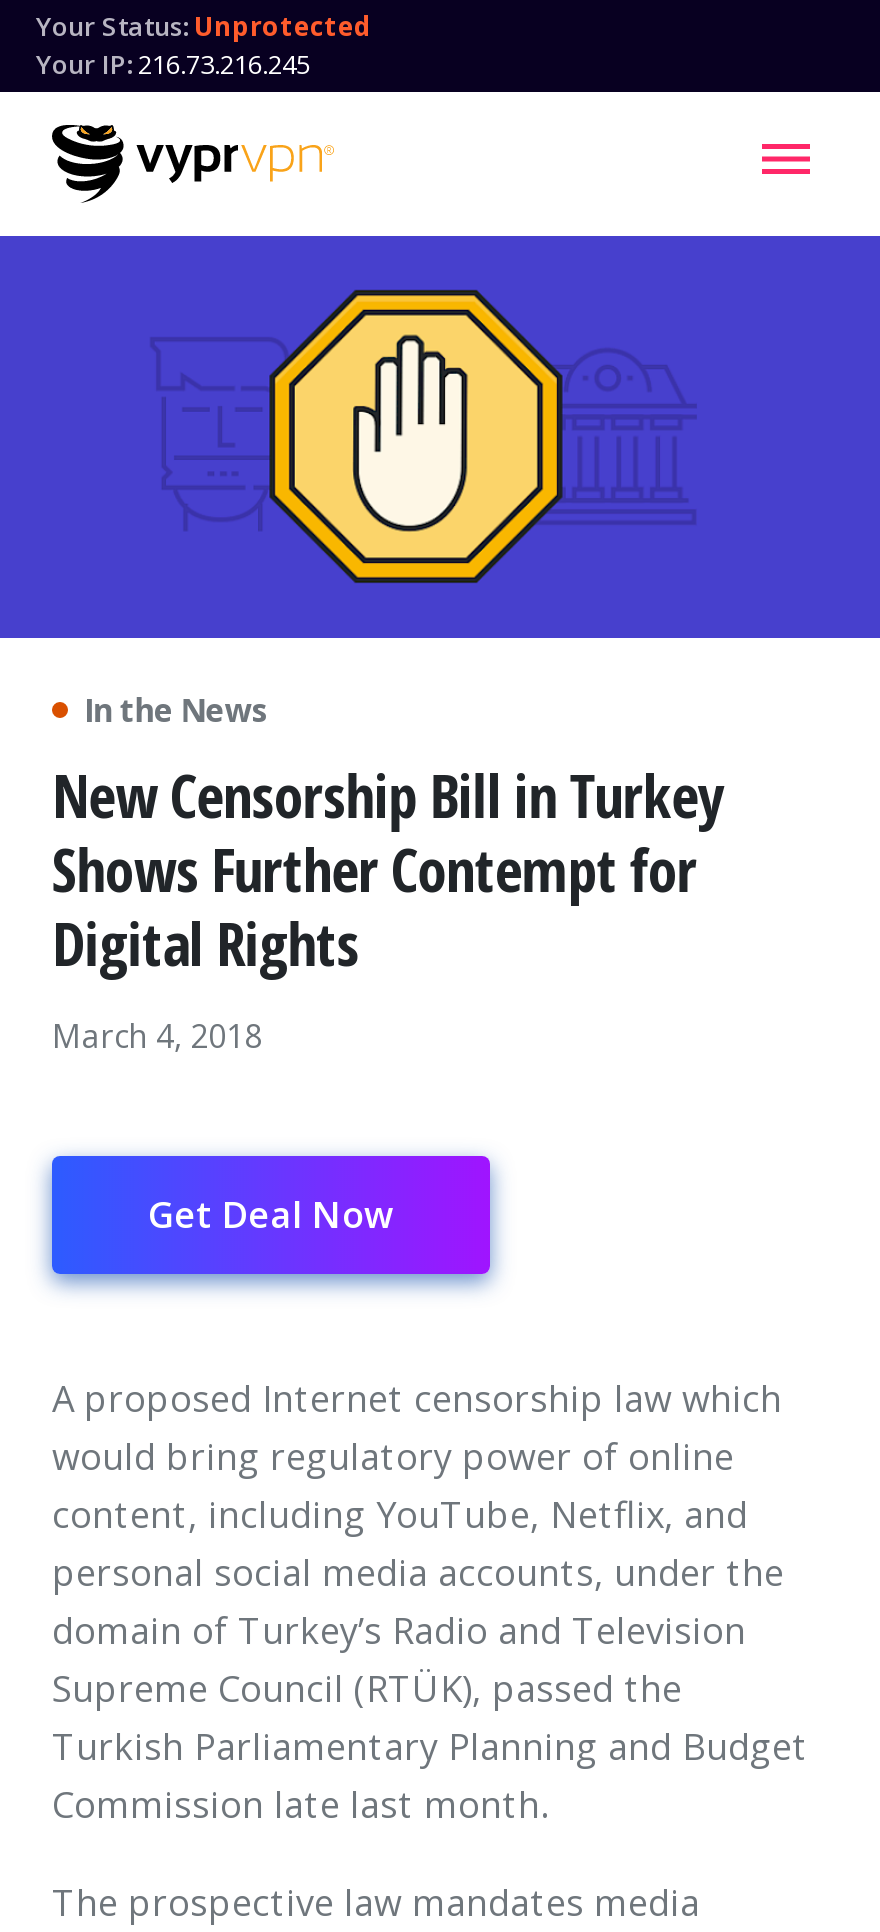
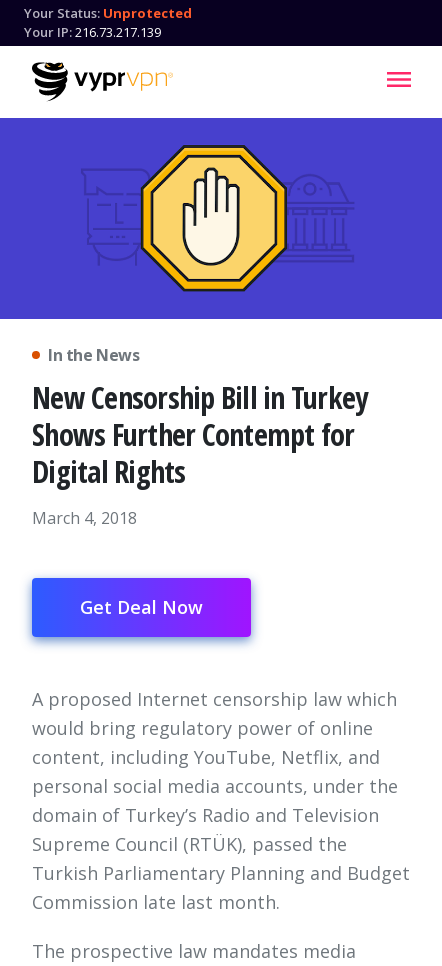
- Your IP: 216.73.216.245
+ Your IP: 216.73.217.139
